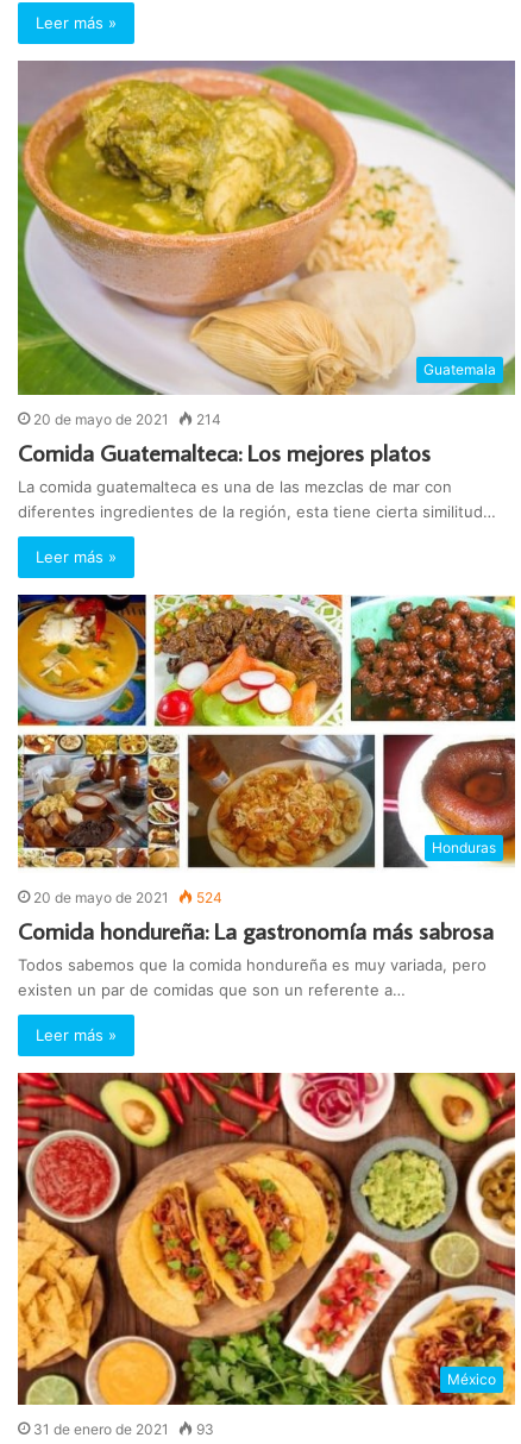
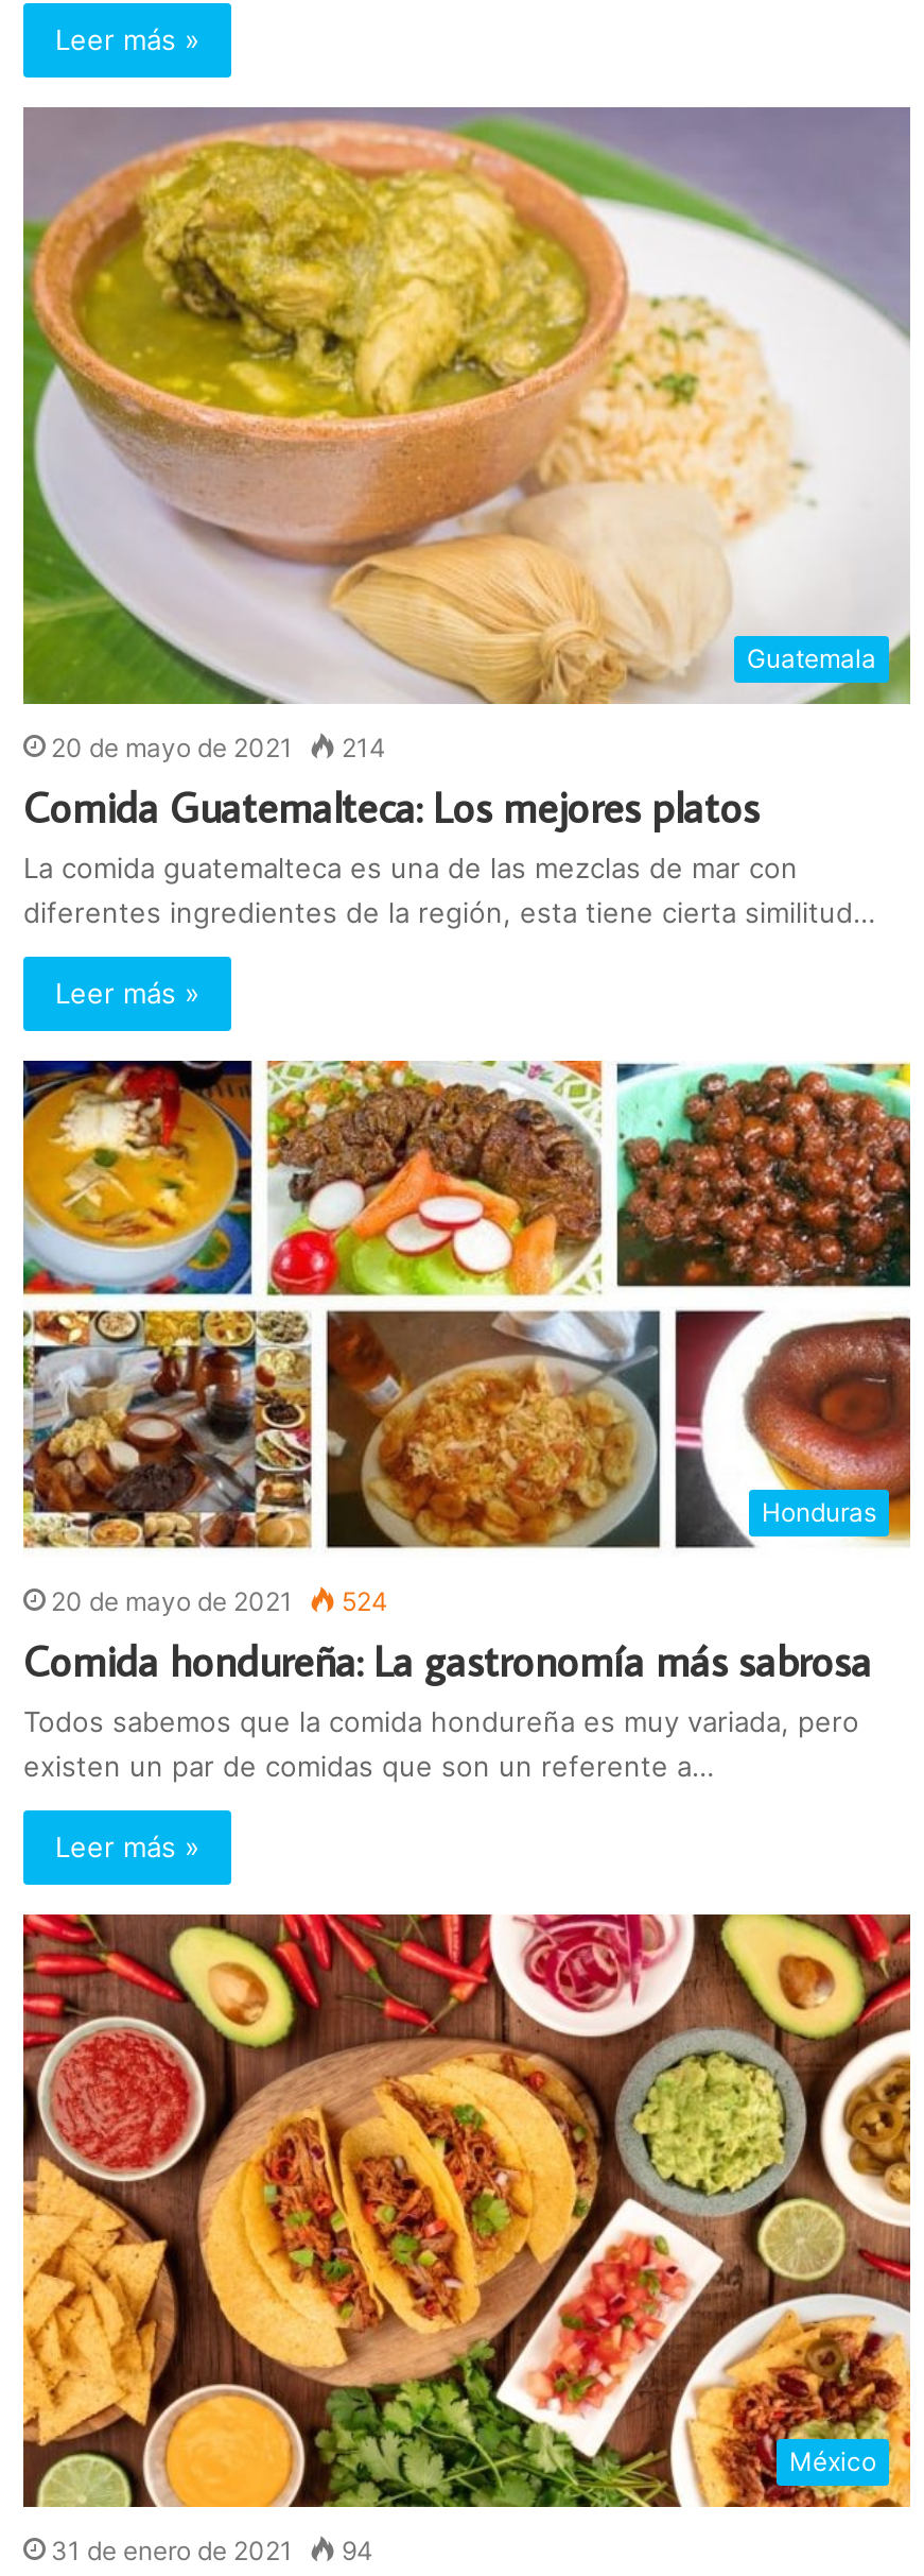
- 31 de enero de 2021 93
+ 31 de enero de 2021 94
